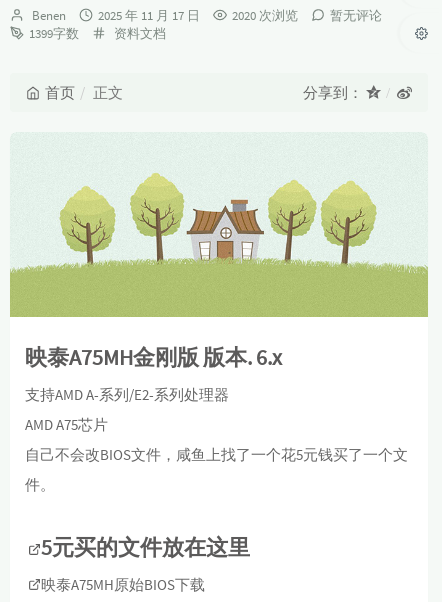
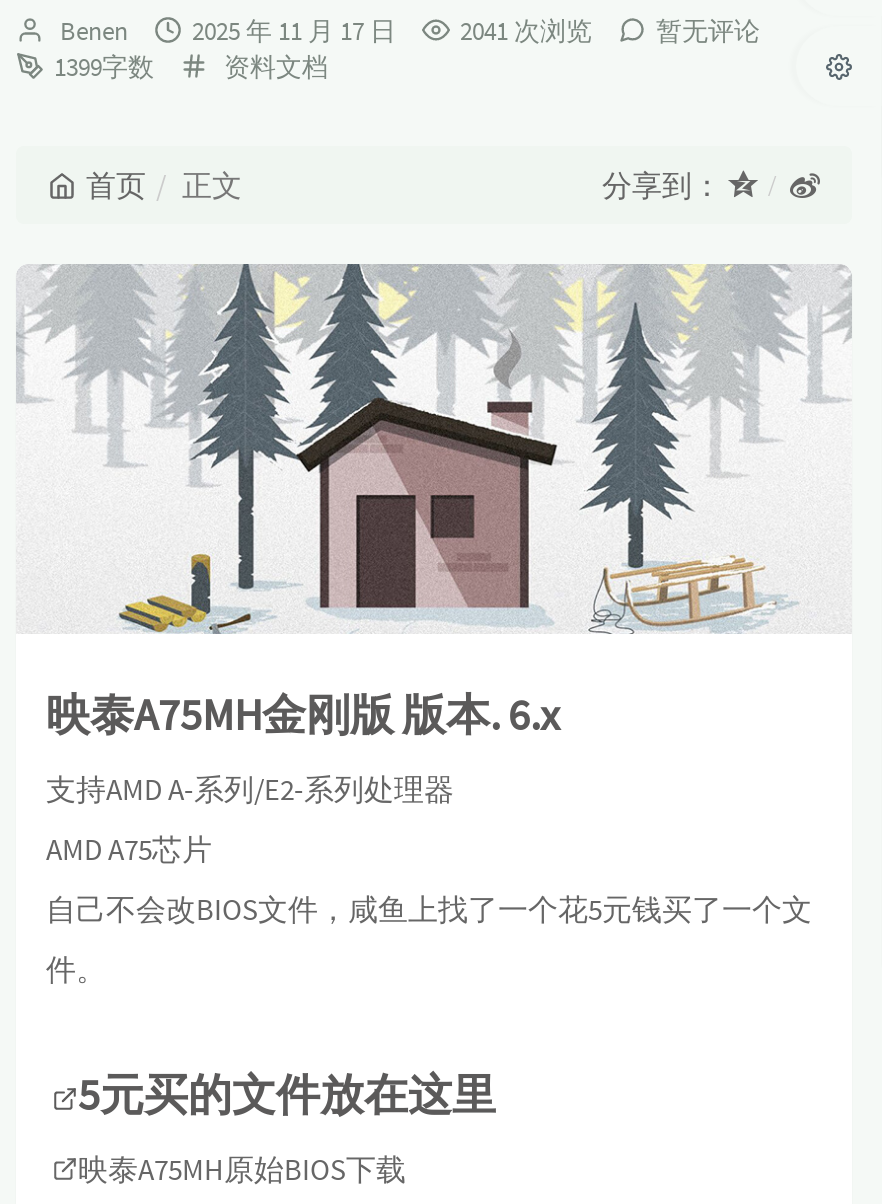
- 2020 次浏览
+ 2041 次浏览

- [image]
+ [image]
